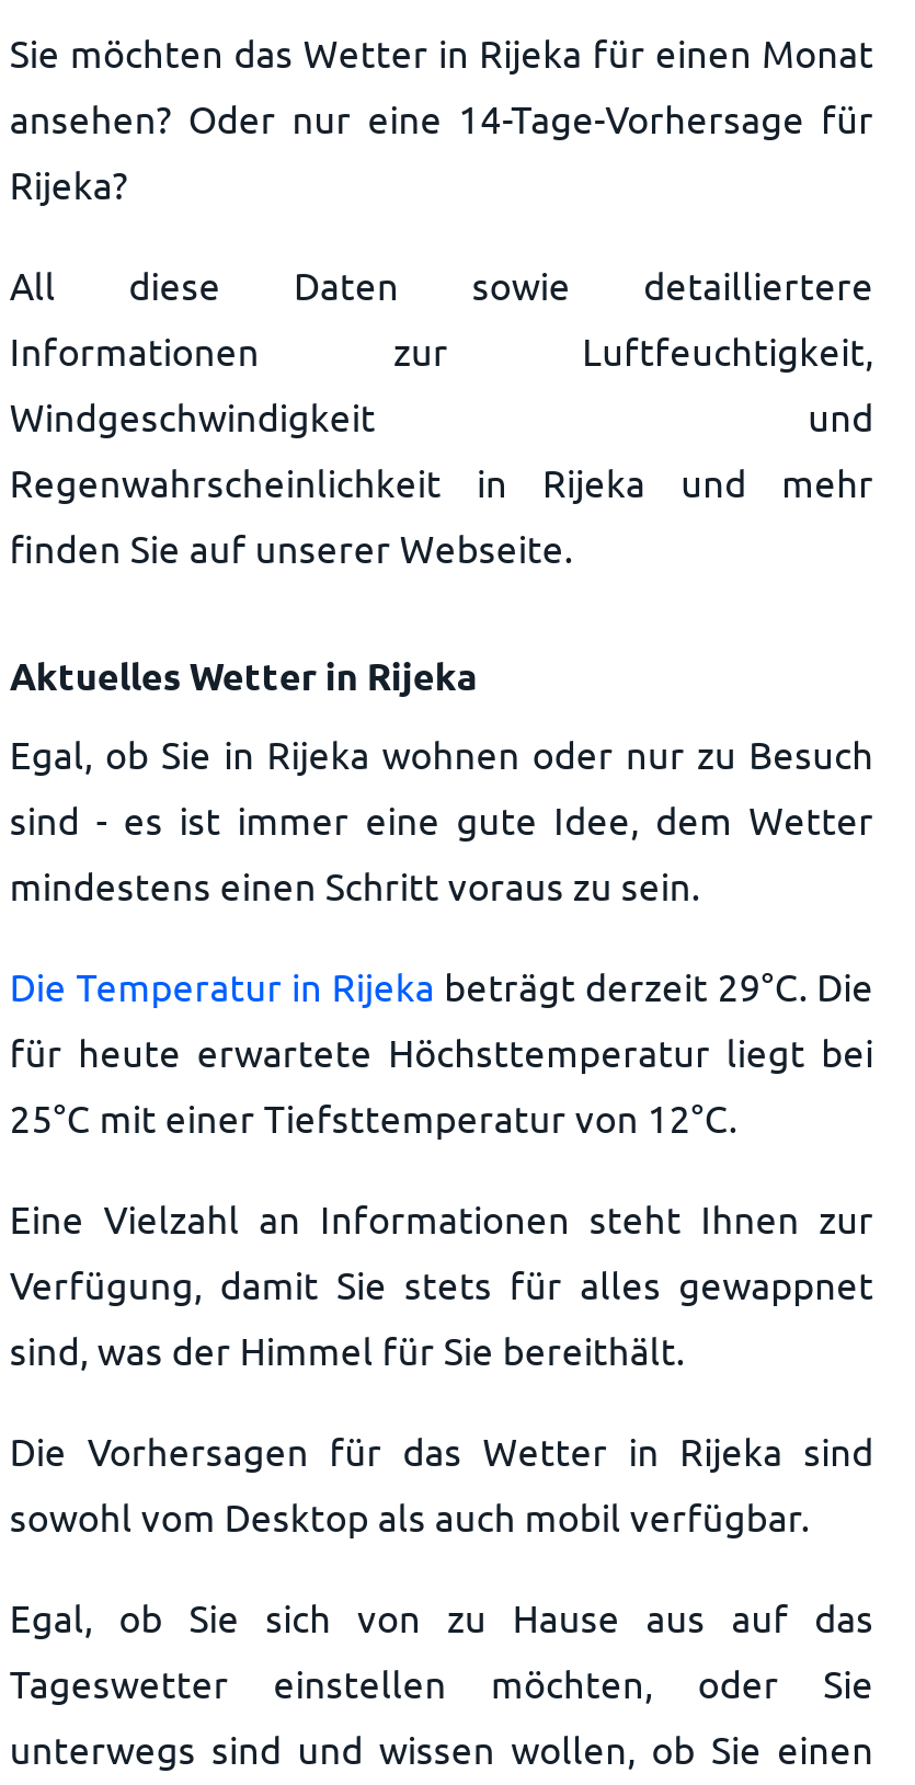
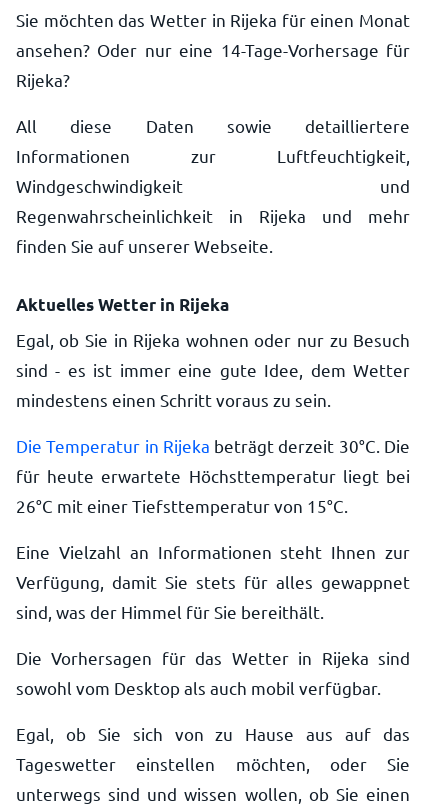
- Die Temperatur in Rijeka beträgt derzeit 29°C. Die
+ Die Temperatur in Rijeka beträgt derzeit 30°C. Die

- 25°C mit einer Tiefsttemperatur von 12°C.
+ 26°C mit einer Tiefsttemperatur von 15°C.
